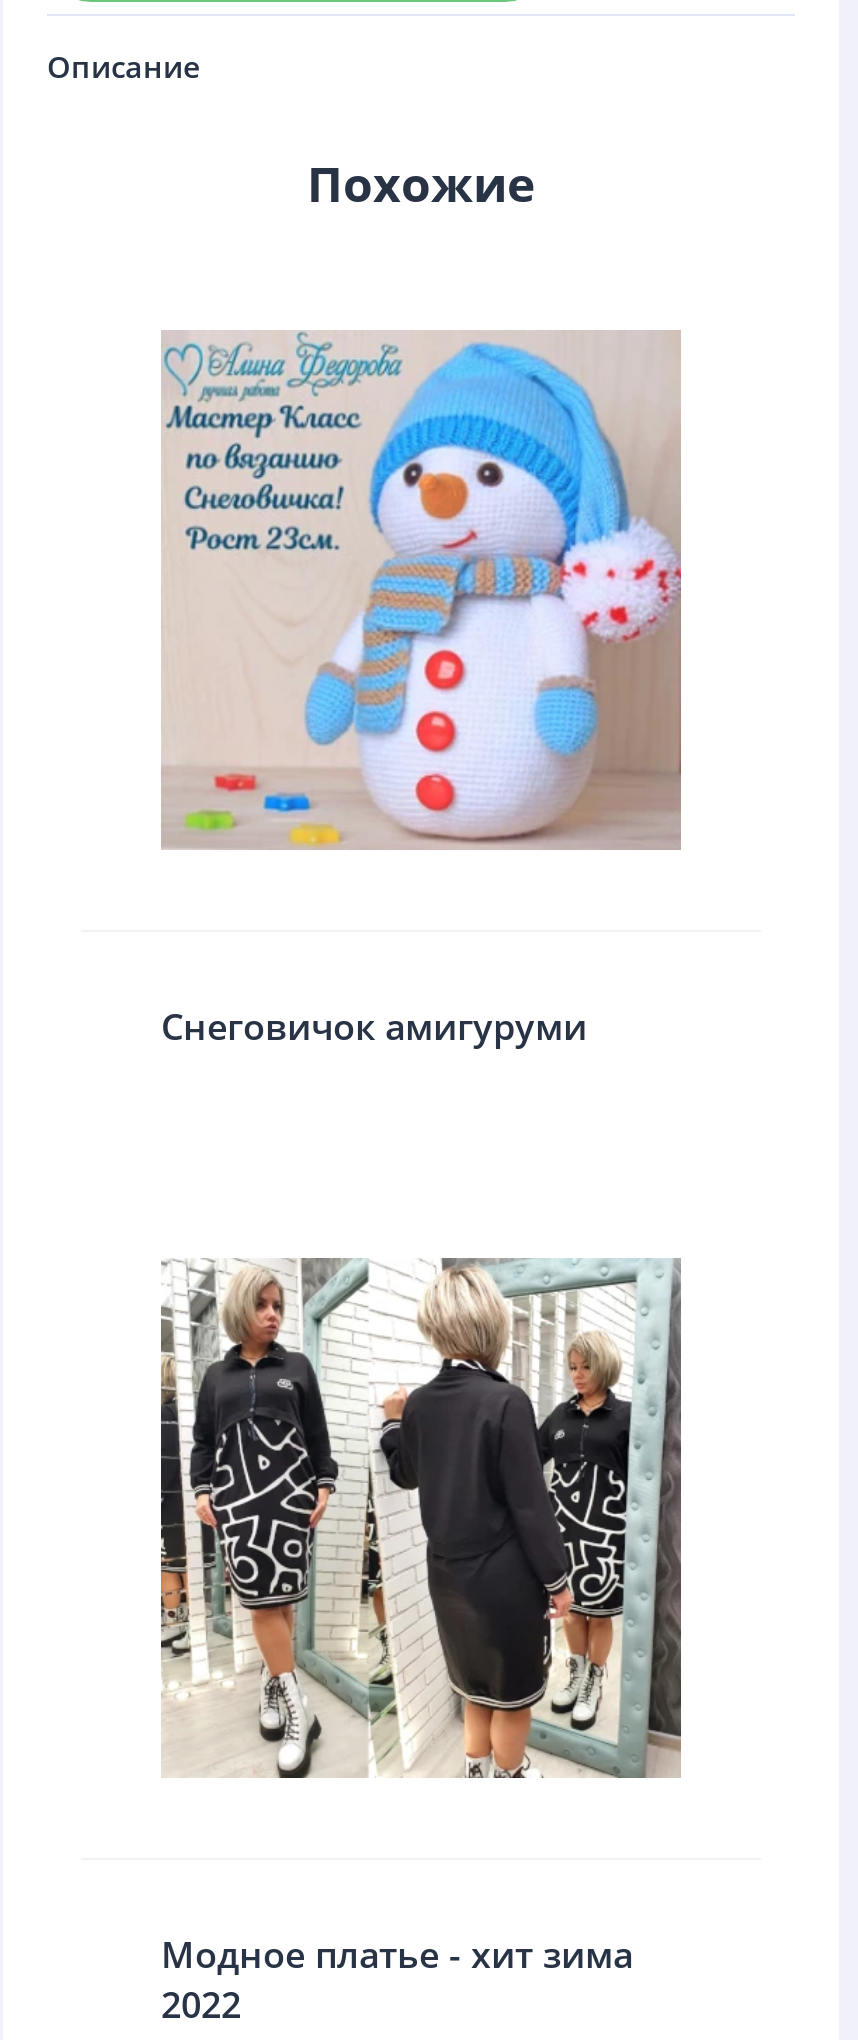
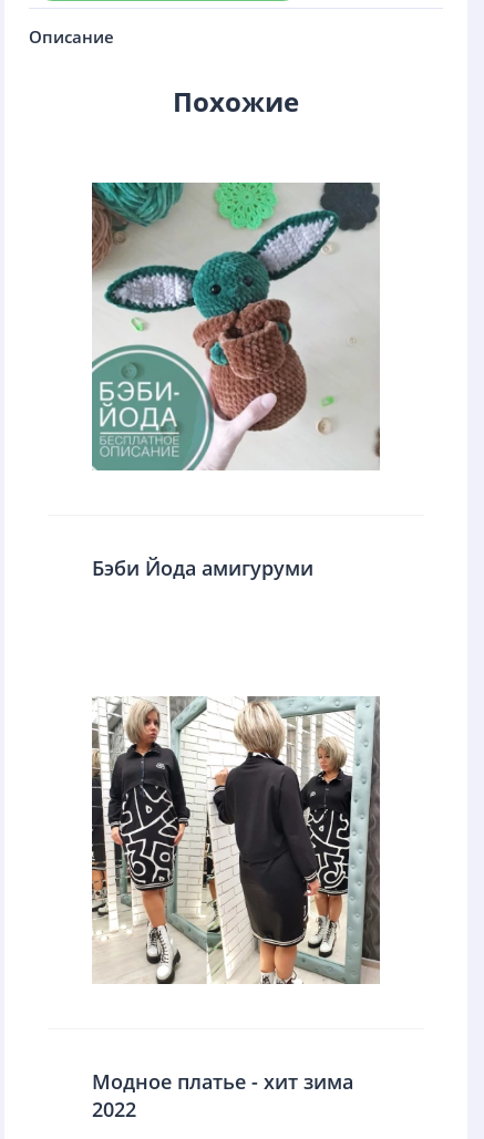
- [image]
+ [image]

- Снеговичок амигуруми
+ Бэби Йода амигуруми
